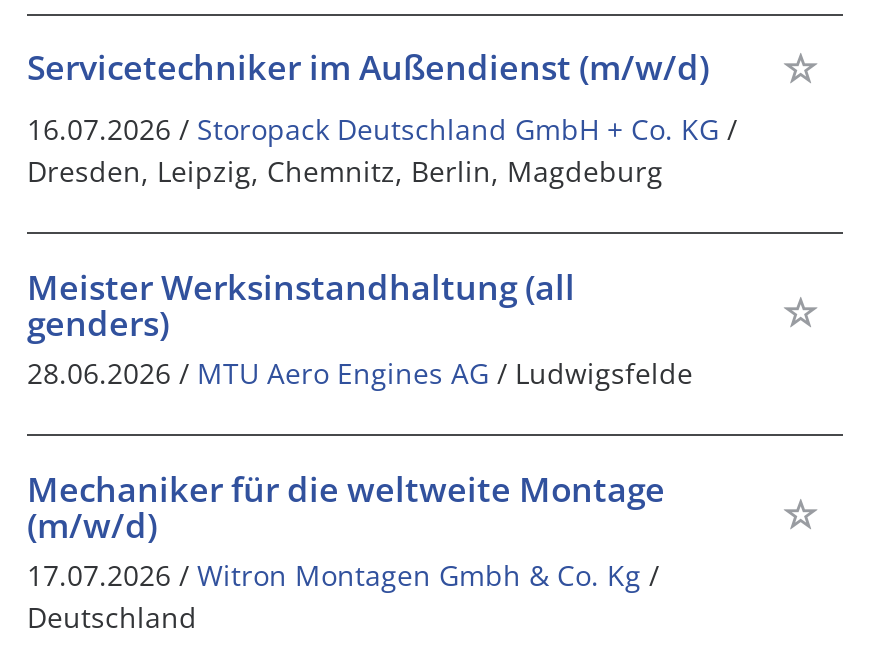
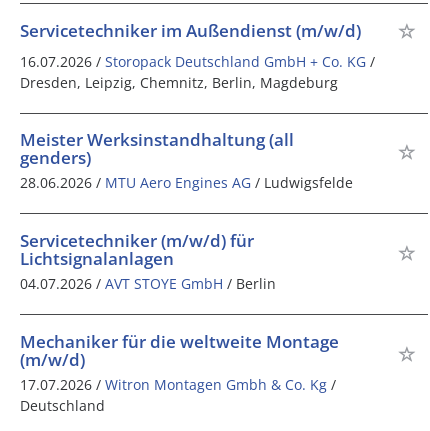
+ Servicetechniker (m/w/d) für
+ Lichtsignalanlagen
+ 04.07.2026 / AVT STOYE GmbH / Berlin
